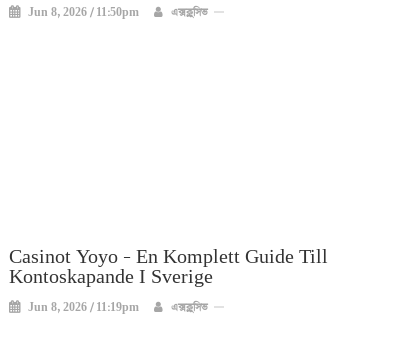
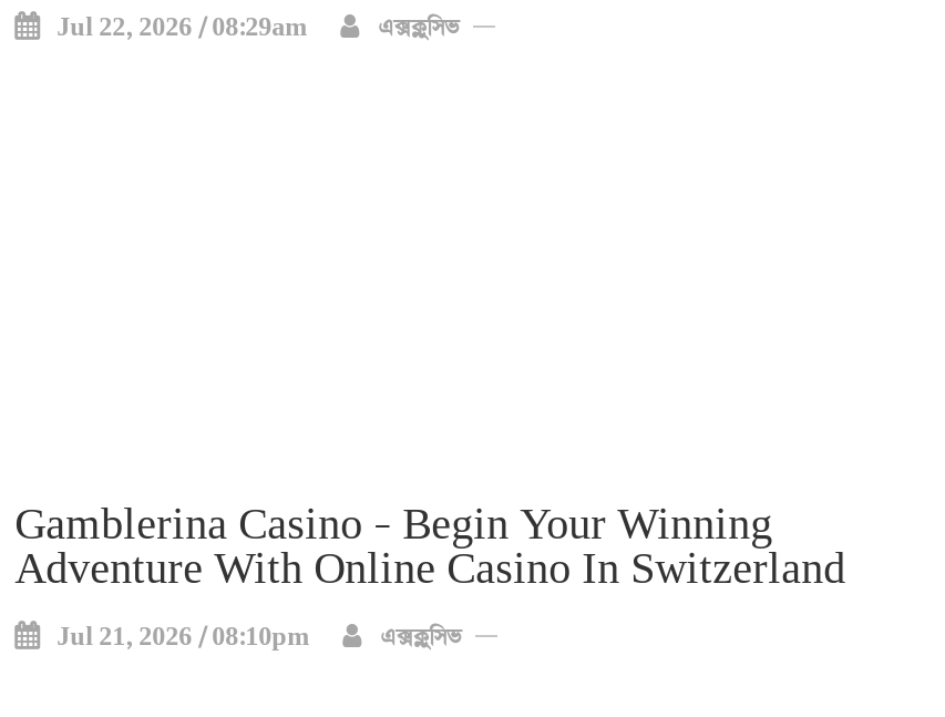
- Jun 8, 2026 / 11:50pm
+ Jul 22, 2026 / 08:29am

- Casinot Yoyo – En Komplett Guide Till
- Kontoskapande I Sverige
+ Gamblerina Casino – Begin Your Winning
+ Adventure With Online Casino In Switzerland

- Jun 8, 2026 / 11:19pm
+ Jul 21, 2026 / 08:10pm
